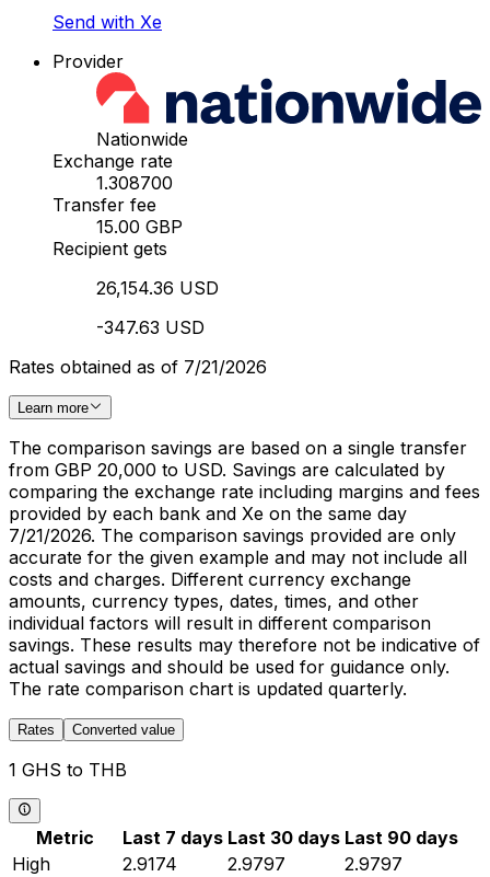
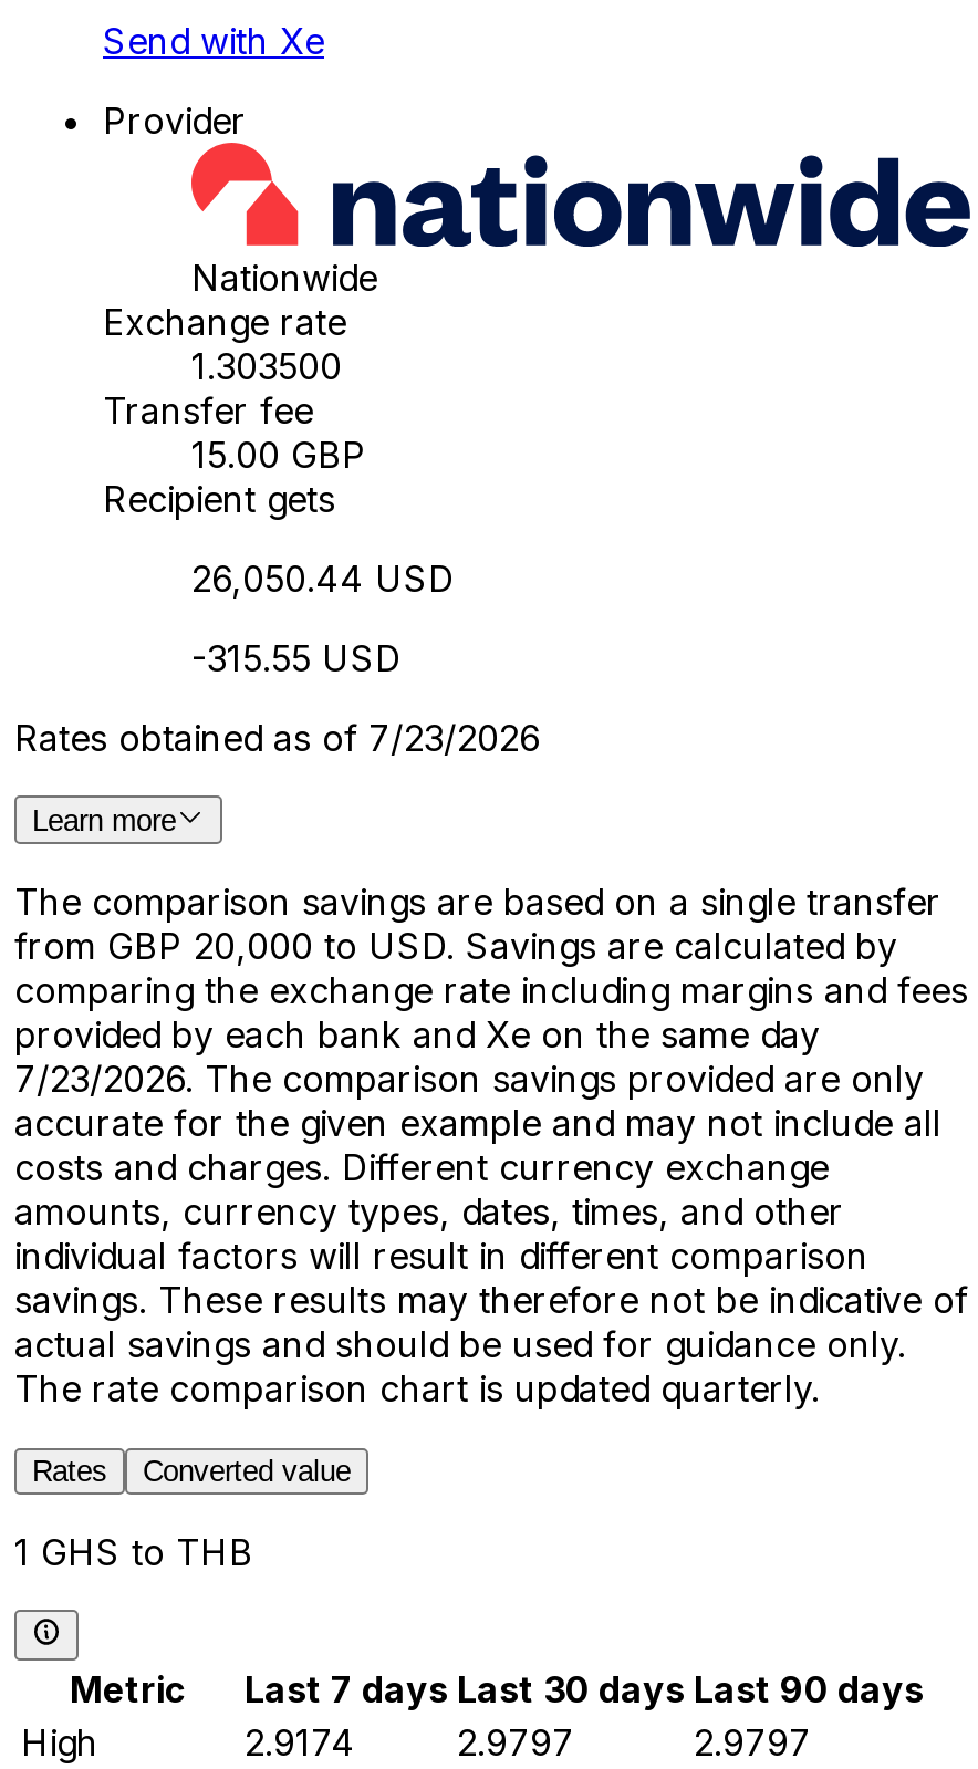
- 1.308700
+ 1.303500

- 26,154.36 USD
+ 26,050.44 USD

- -347.63 USD
+ -315.55 USD

- Rates obtained as of 7/21/2026
+ Rates obtained as of 7/23/2026

- 7/21/2026. The comparison savings provided are only
+ 7/23/2026. The comparison savings provided are only
